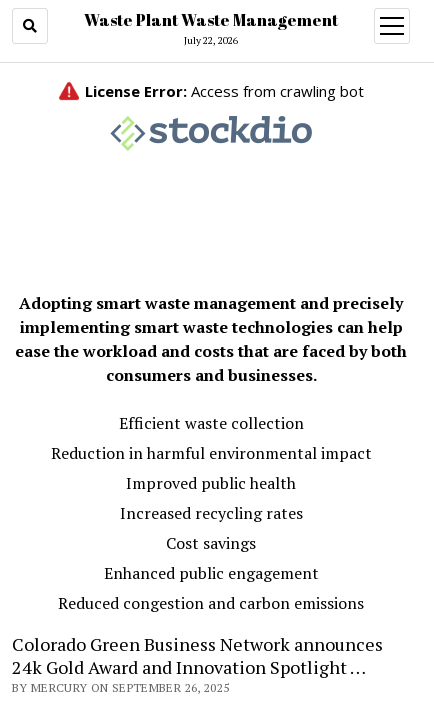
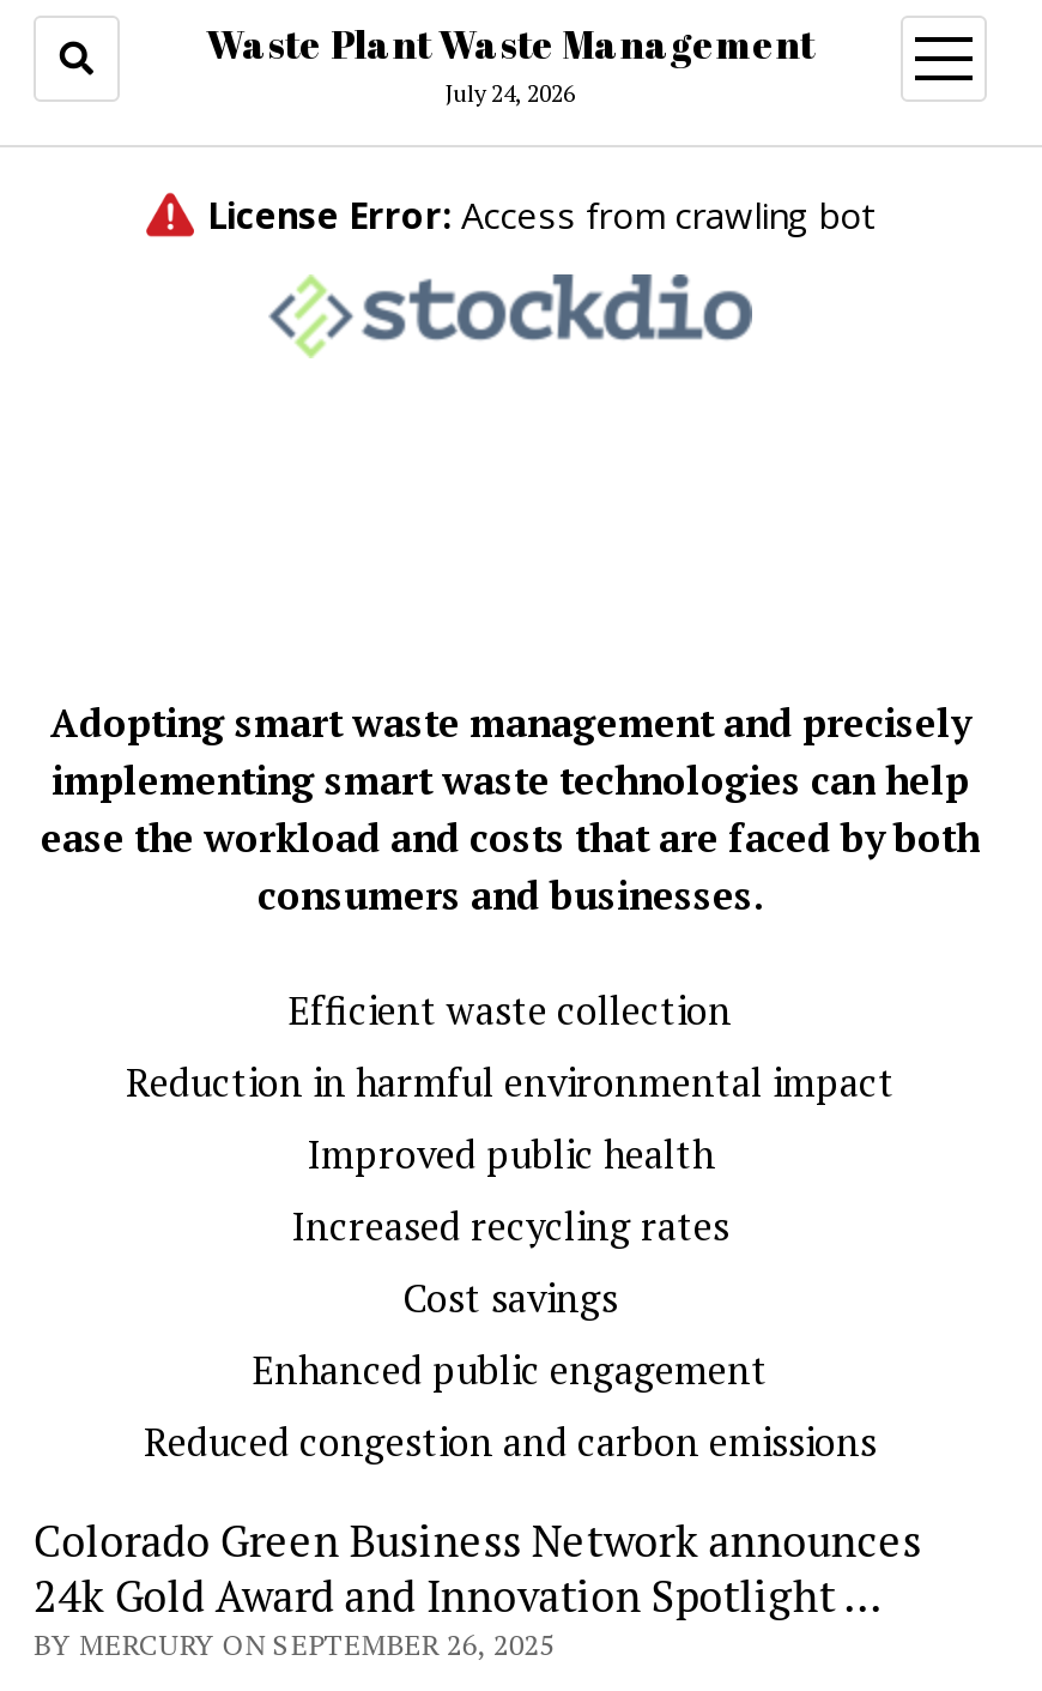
- July 22, 2026
+ July 24, 2026
